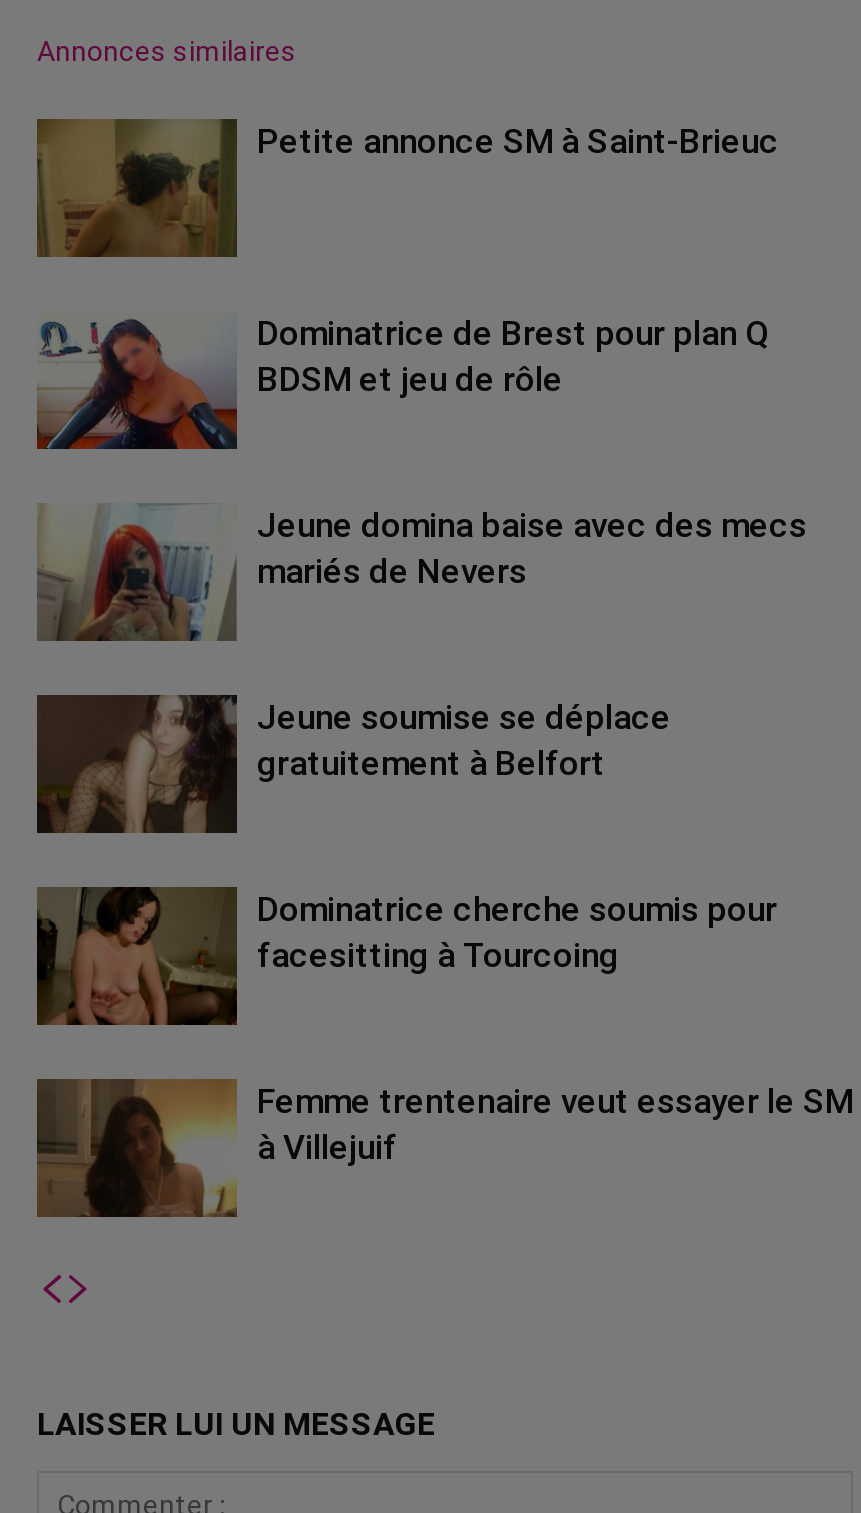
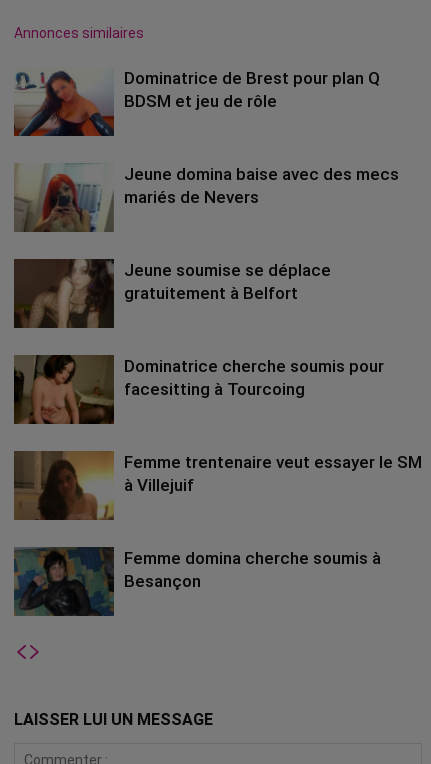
- [image]
- Petite annonce SM à Saint-Brieuc

moved up: [image] | Dominatrice de Brest pour plan Q | BDSM et jeu de rôle | ... | Femme trentenaire veut essayer le SM | à Villejuif

+ [image]
+ Femme domina cherche soumis à
+ Besançon
